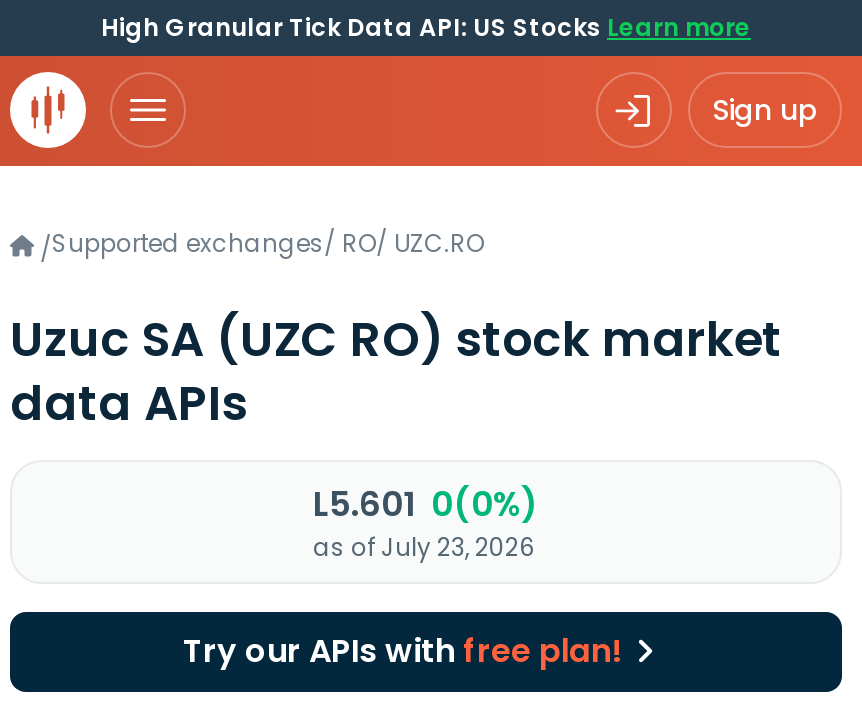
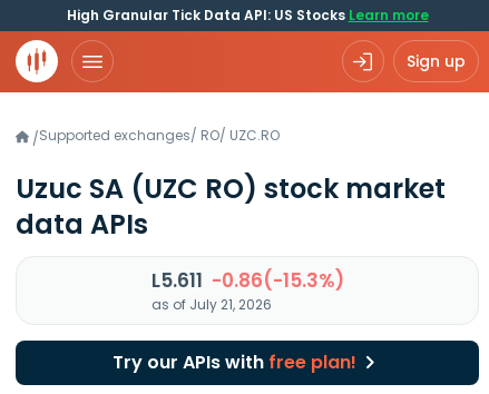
- L5.601 0(0%)
- as of July 23, 2026
+ L5.611 -0.86(-15.3%)
+ as of July 21, 2026
